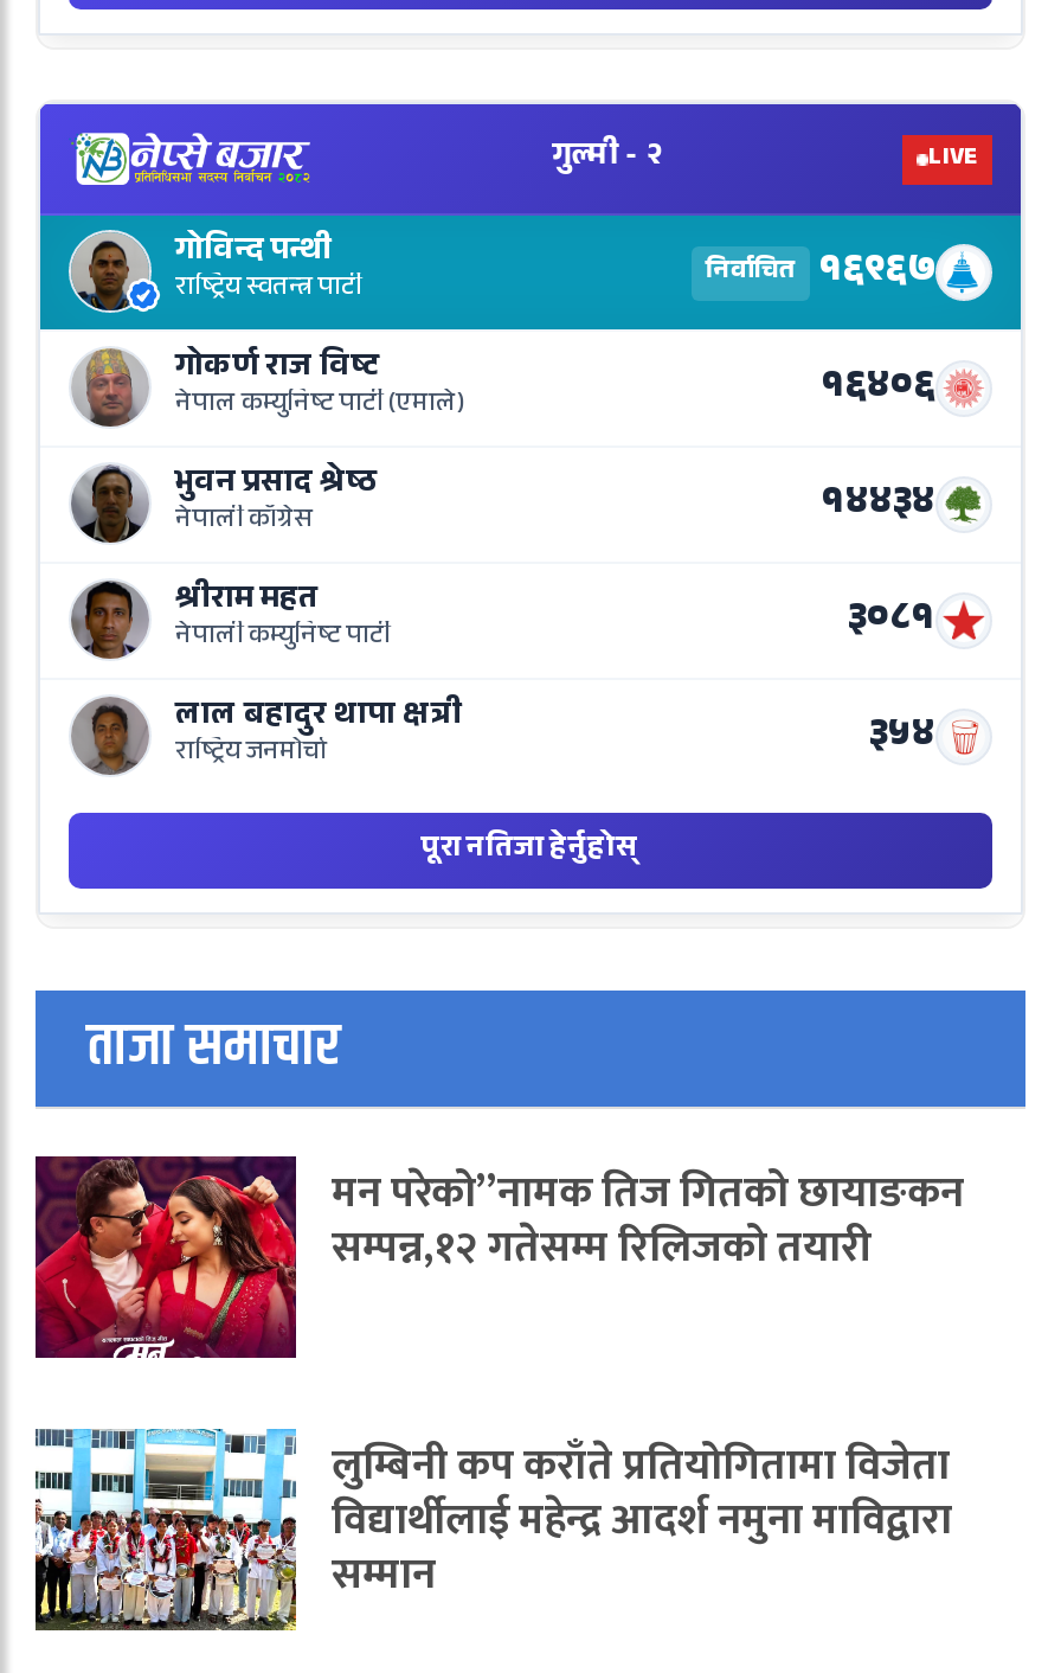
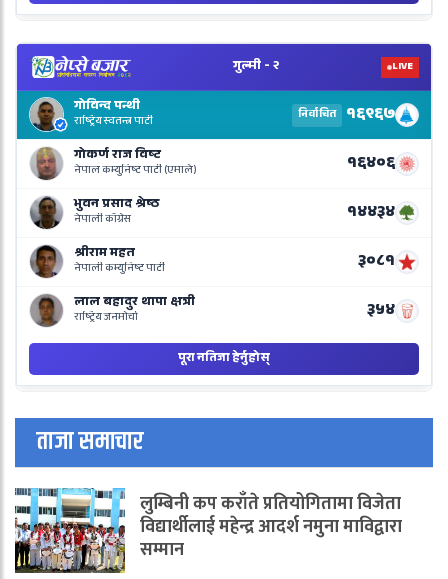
- [image]
- मन परेको”नामक तिज गितको छायाङकन
- सम्पन्न,१२ गतेसम्म रिलिजको तयारी
